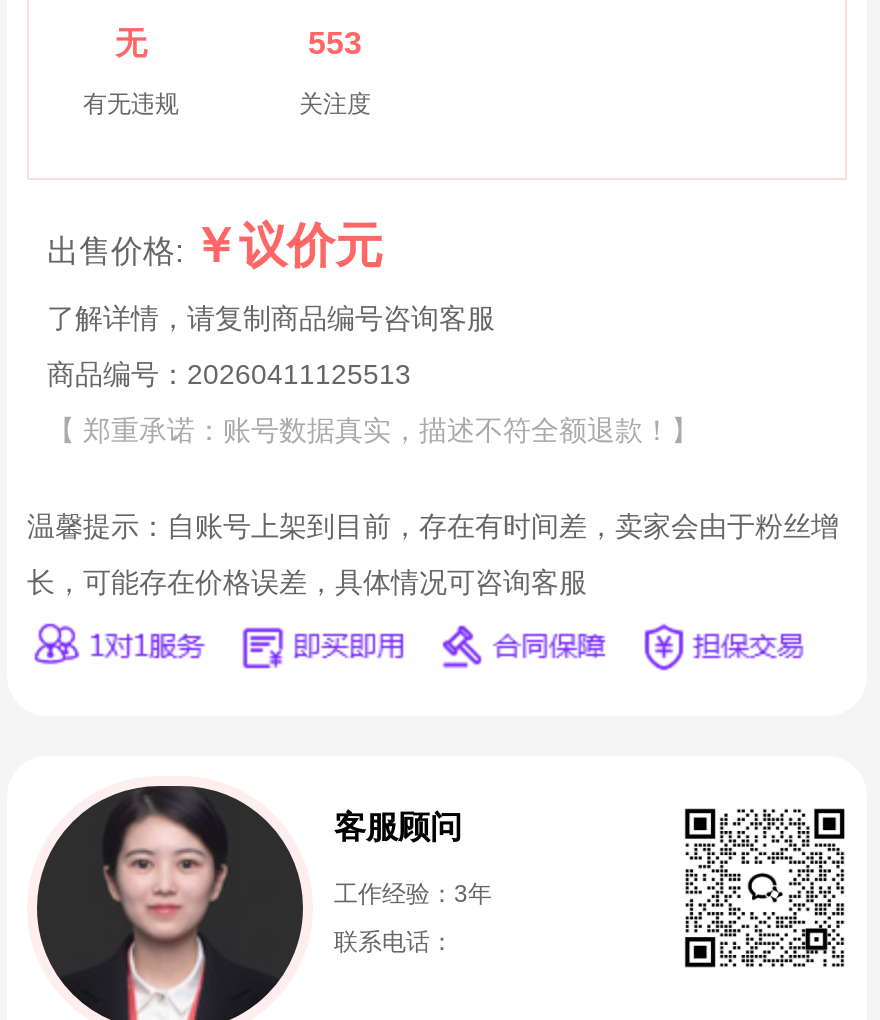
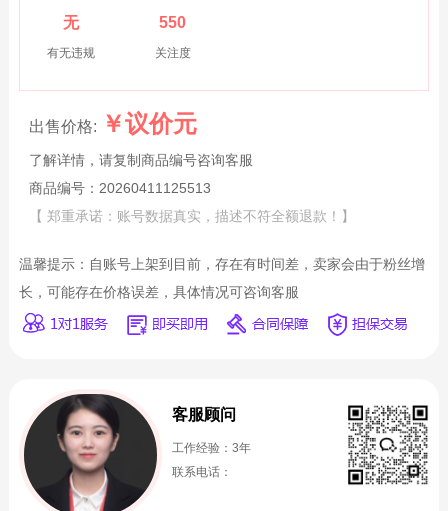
- 553
+ 550
